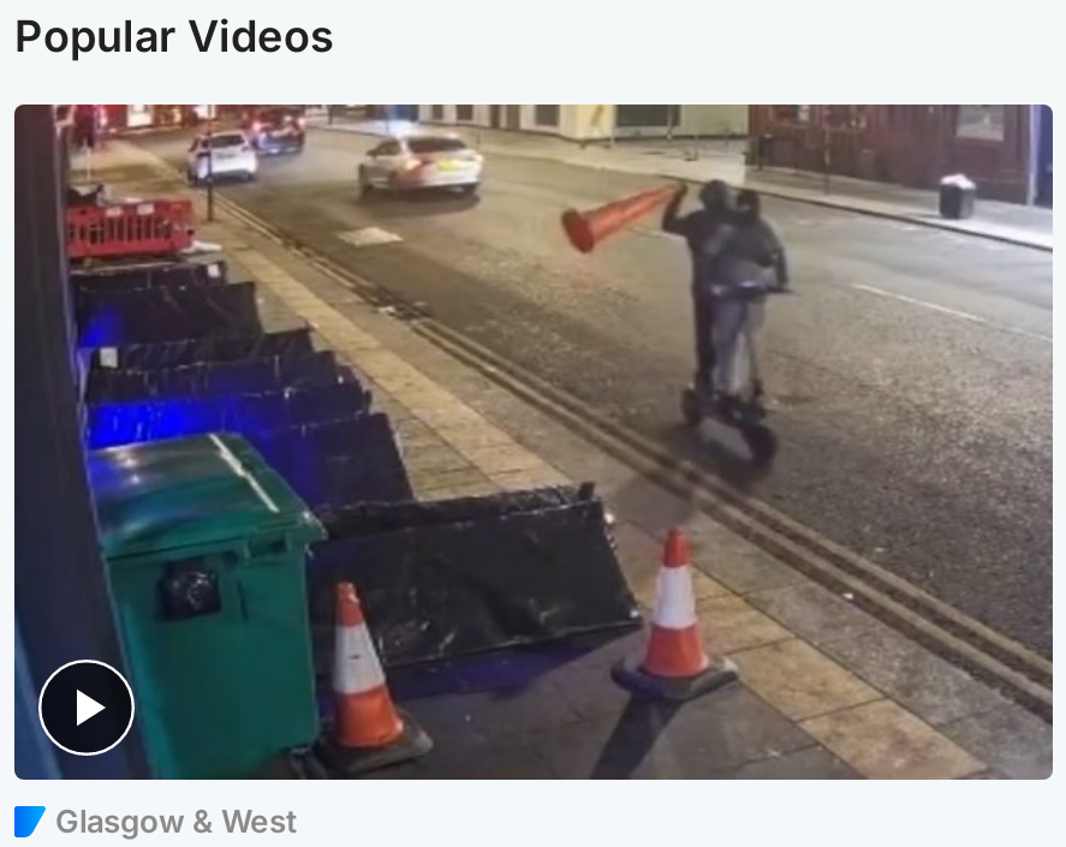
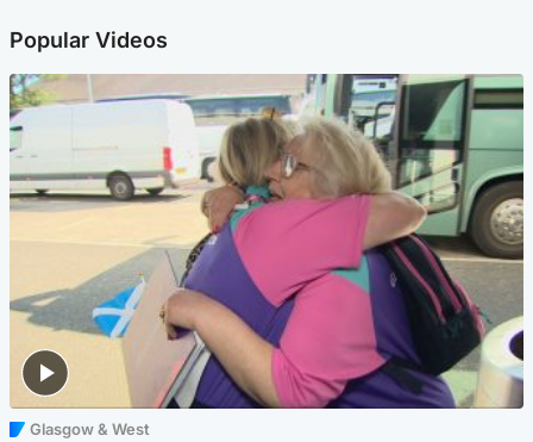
- [image]
+ [image]
